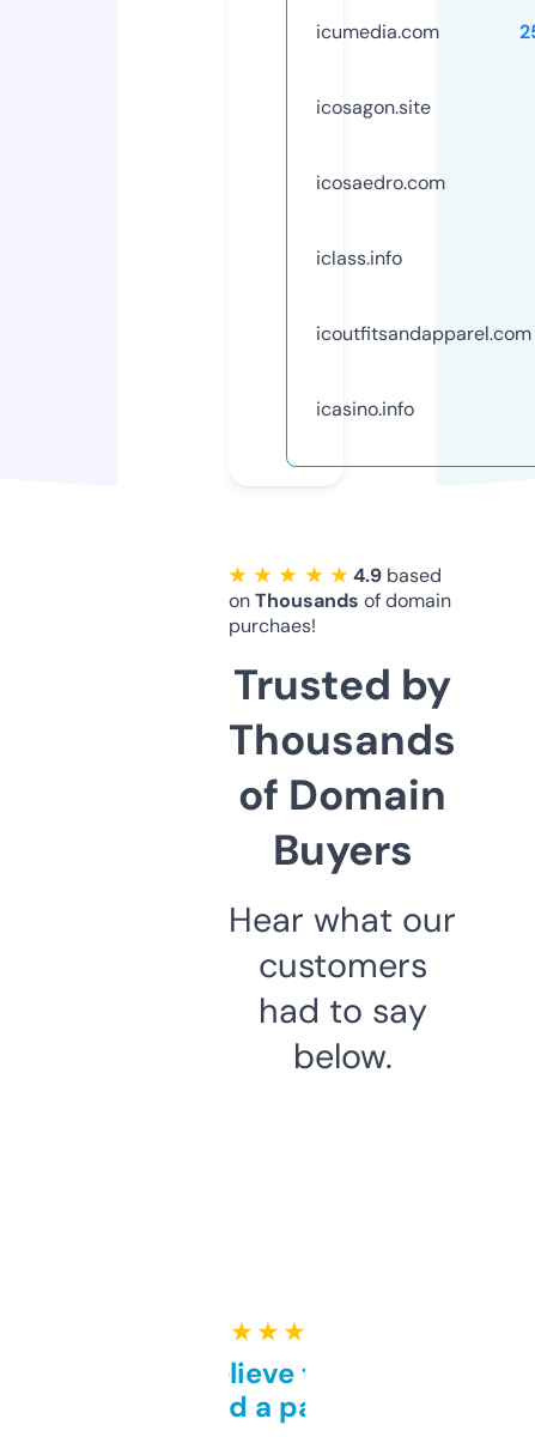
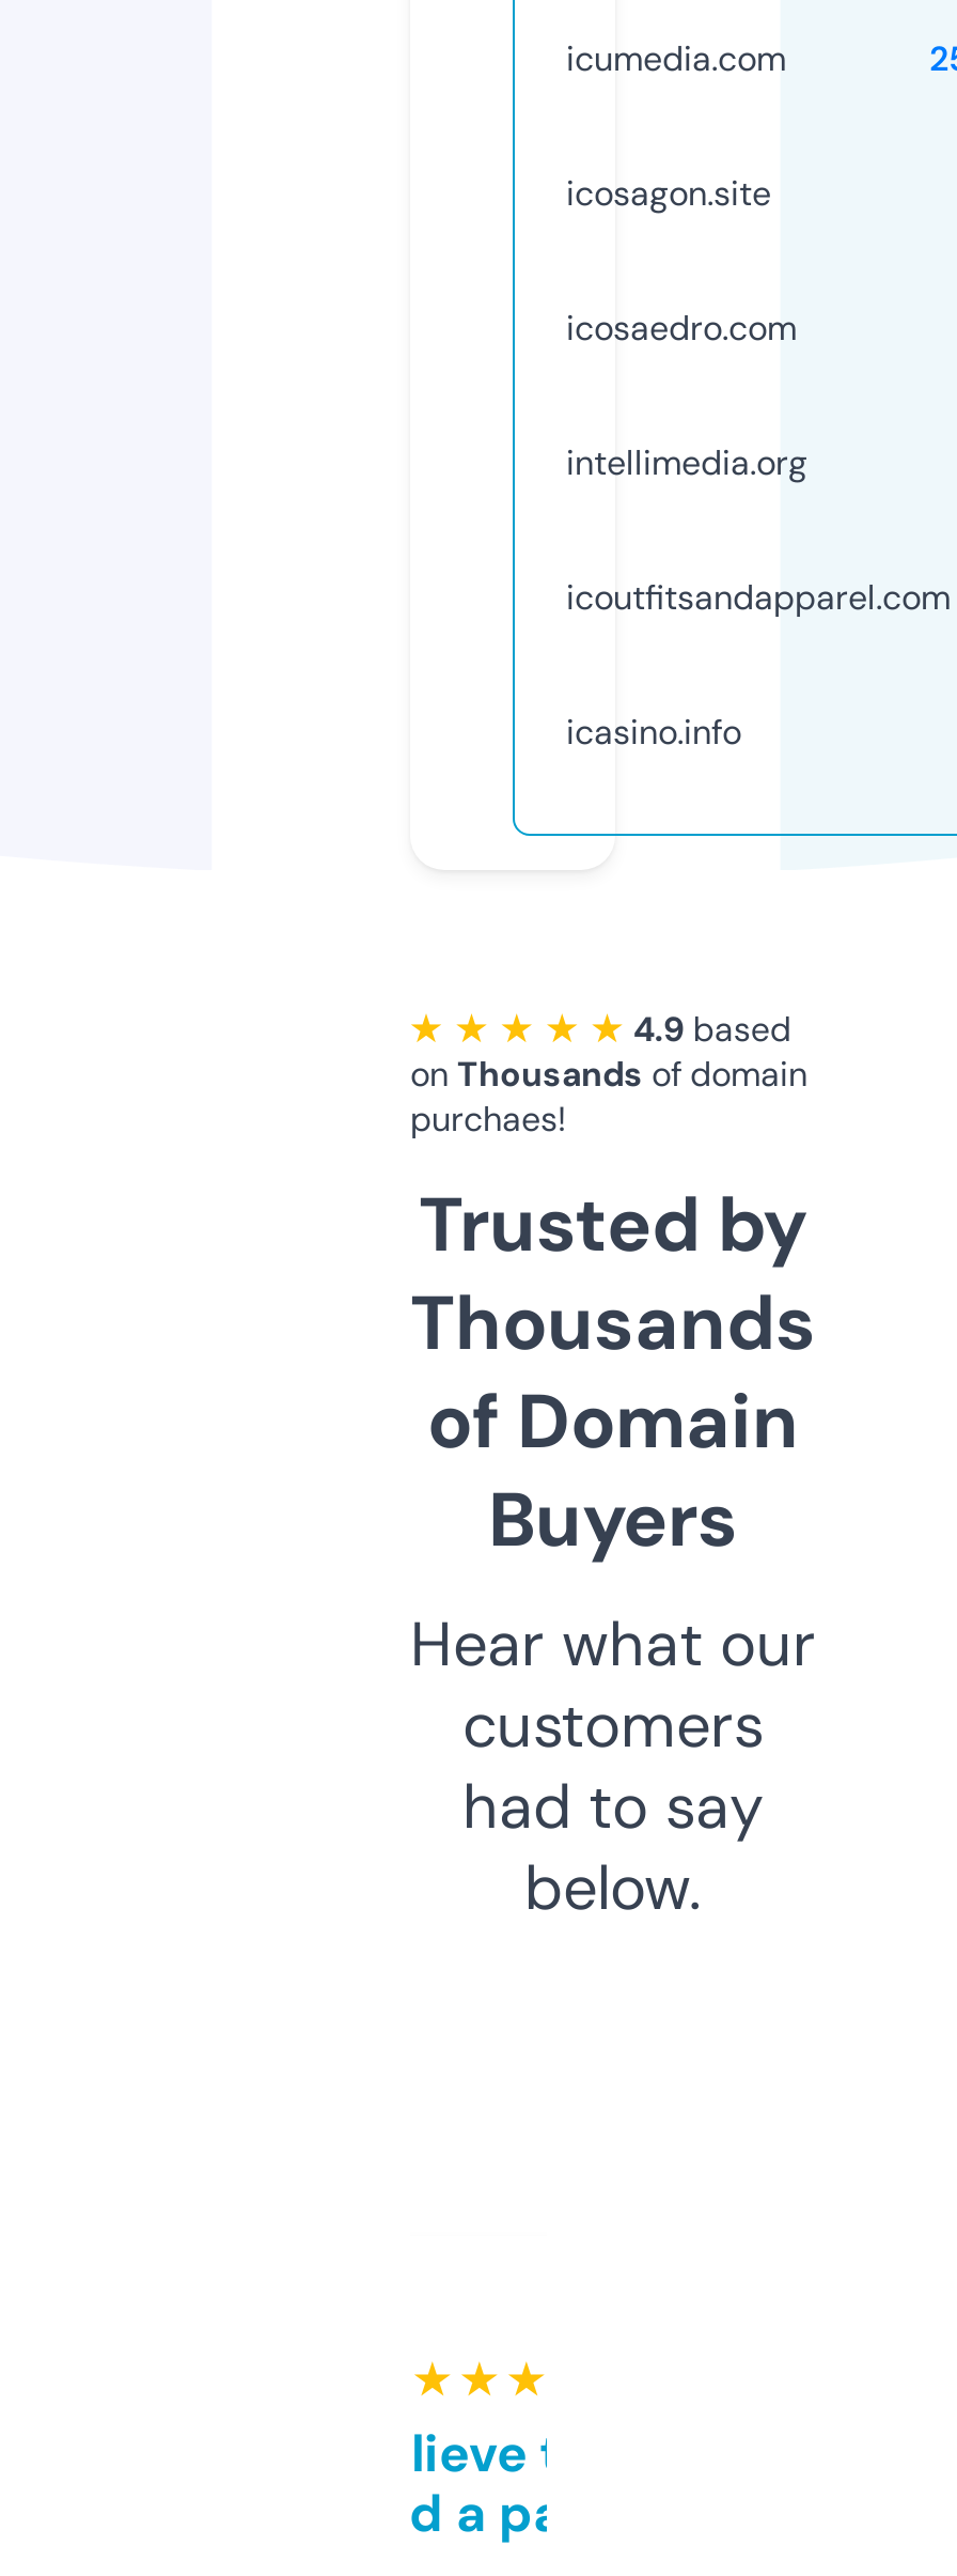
- iclass.info
+ intellimedia.org
